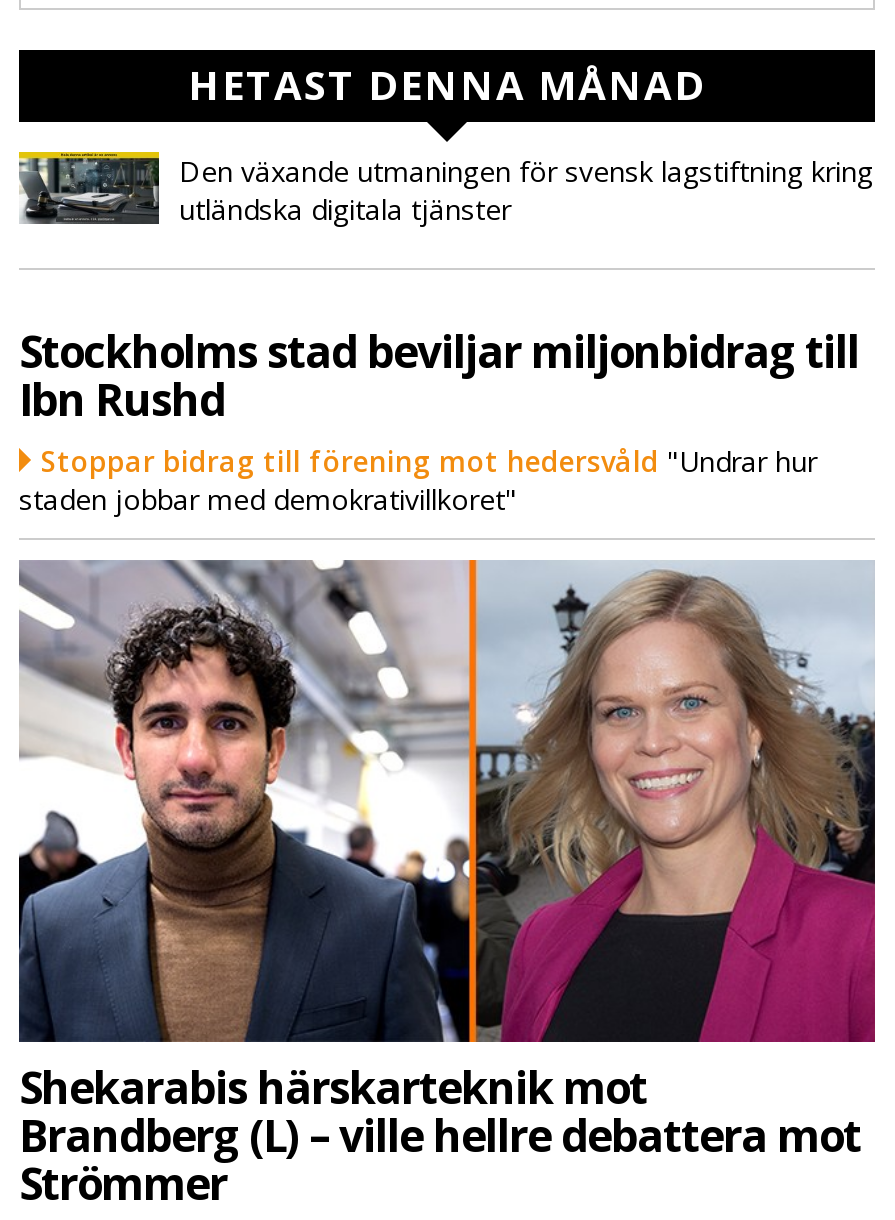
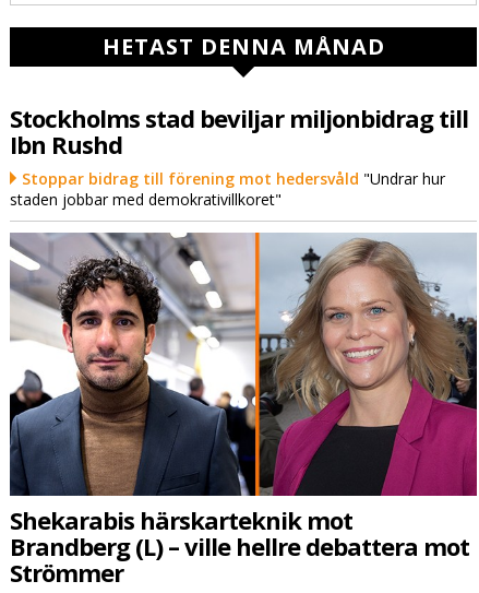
- [image]
- Den växande utmaningen för svensk lagstiftning kring
- utländska digitala tjänster
